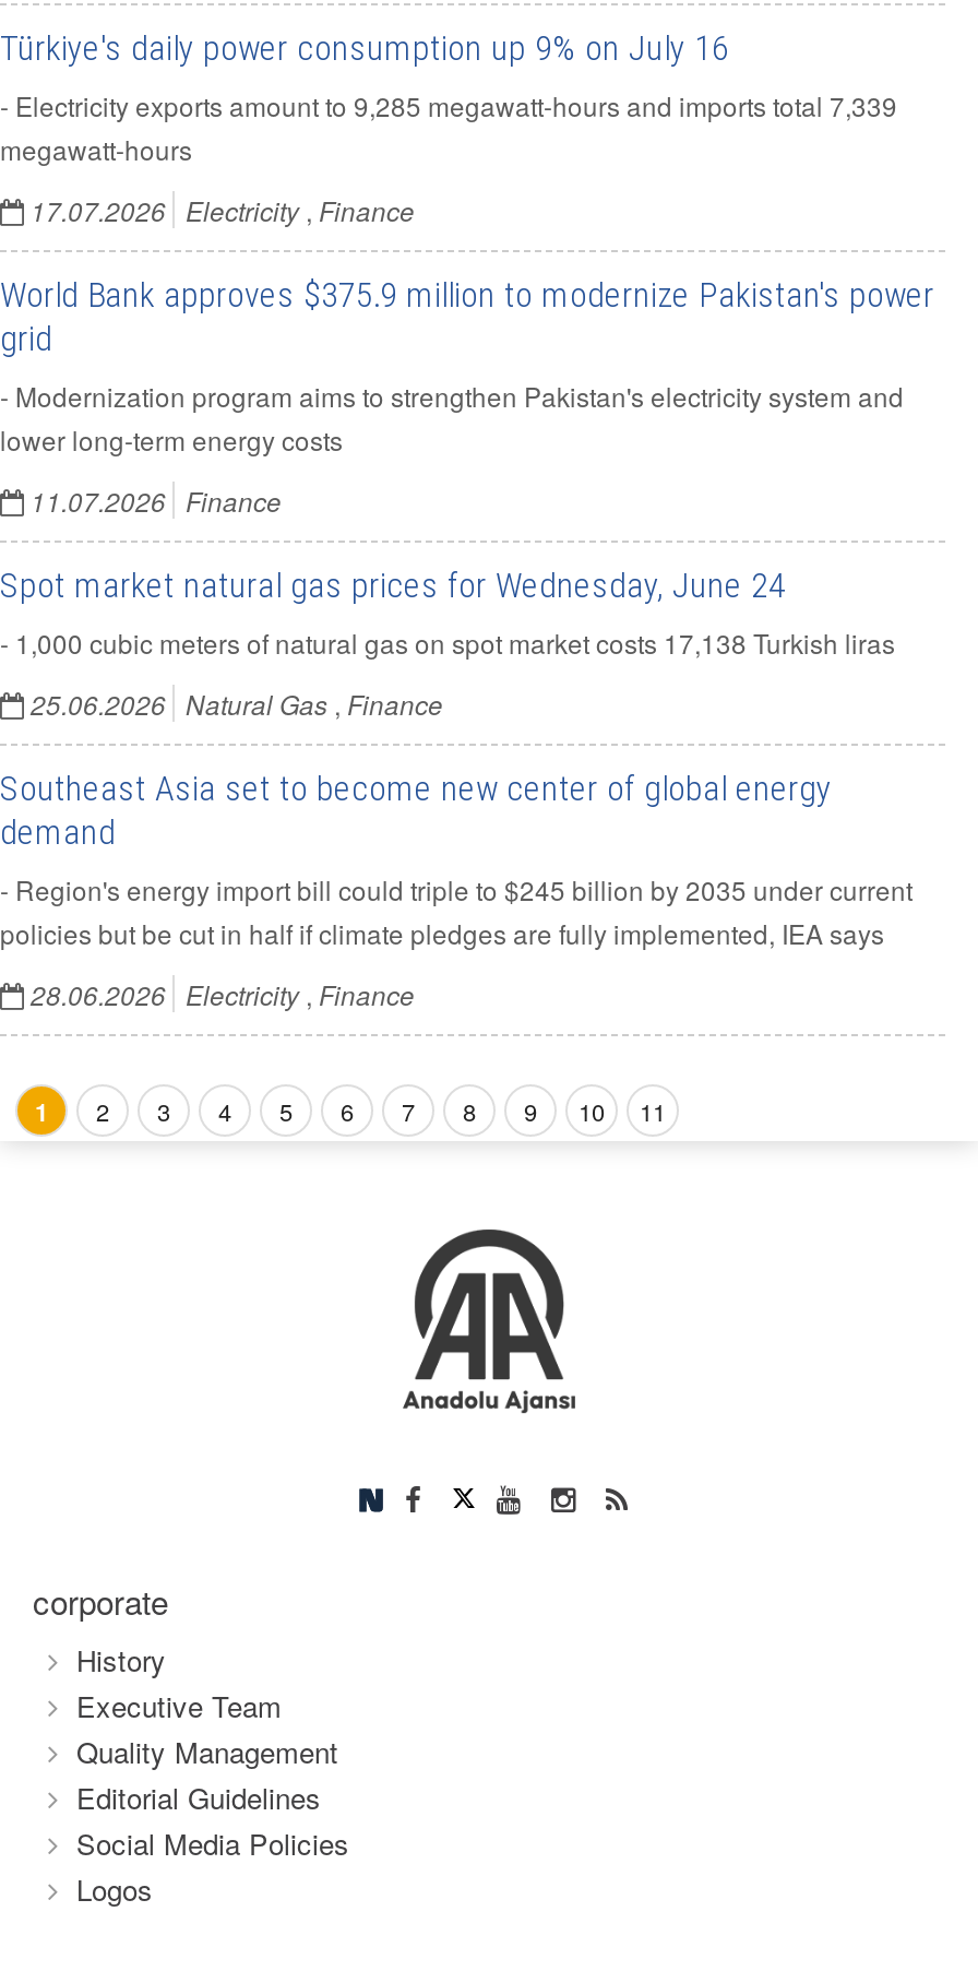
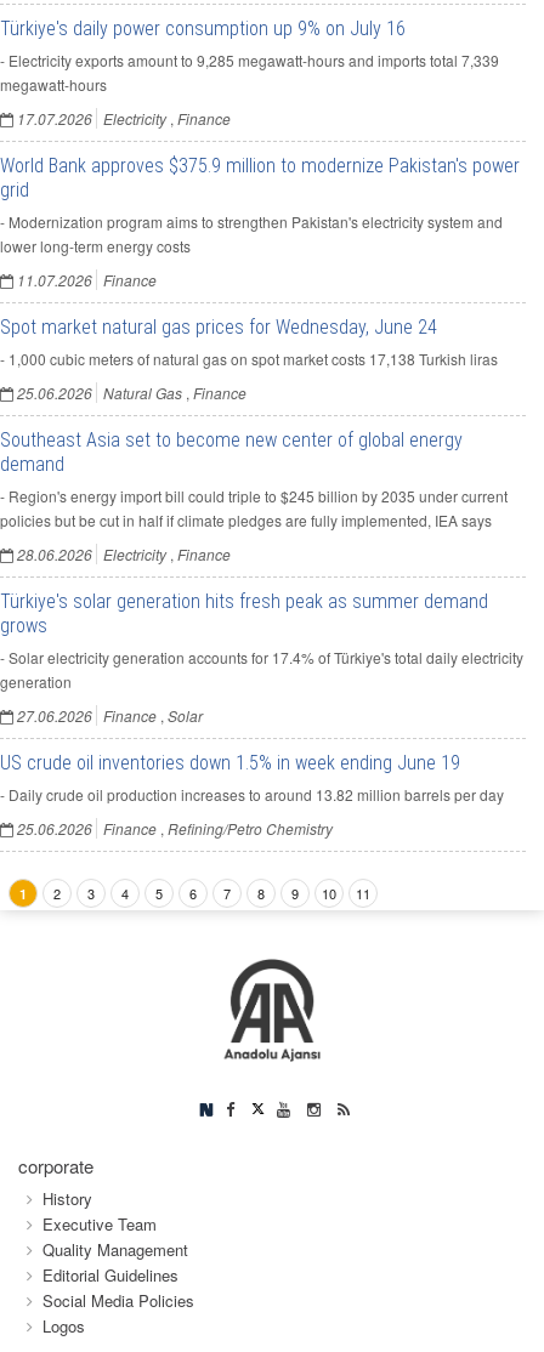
+ Türkiye's solar generation hits fresh peak as summer demand
+ grows
+ - Solar electricity generation accounts for 17.4% of Türkiye's total daily electricity
+ generation
+ 27.06.2026 Finance, Solar
+ US crude oil inventories down 1.5% in week ending June 19
+ - Daily crude oil production increases to around 13.82 million barrels per day
+ 25.06.2026 Finance, Refining/Petro Chemistry
